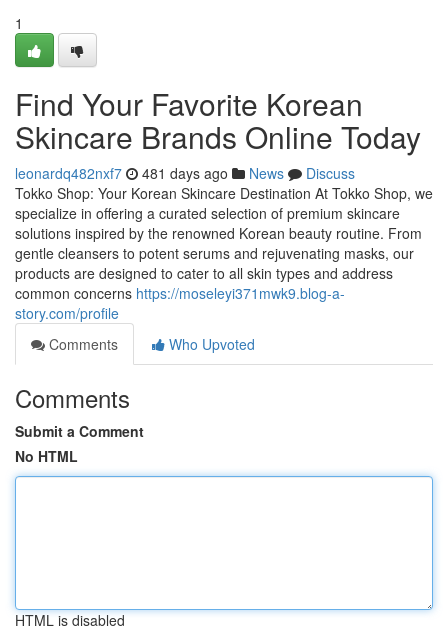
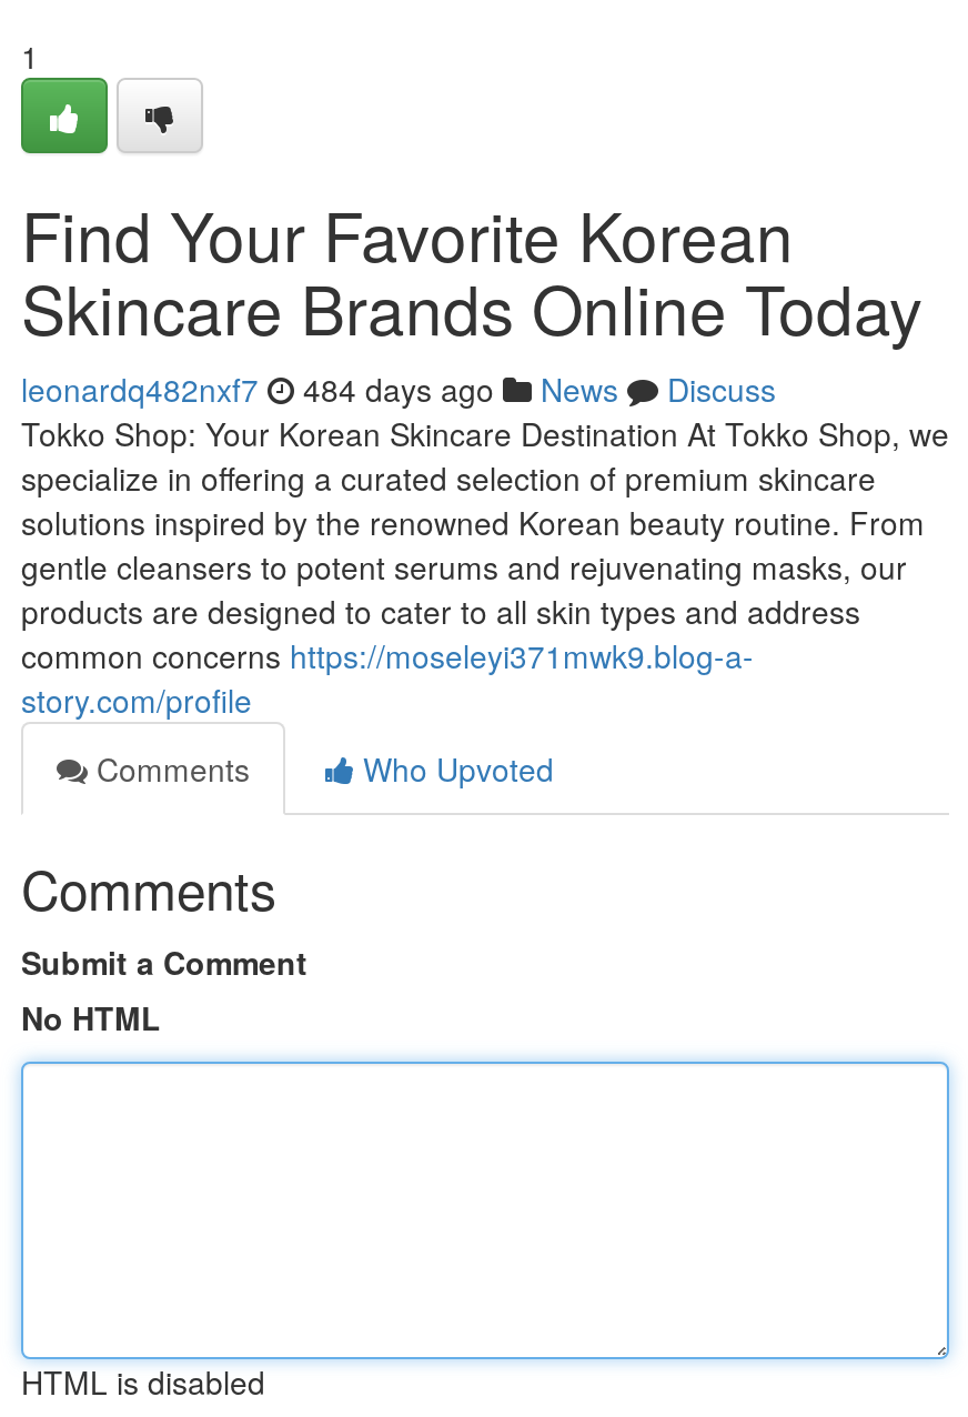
- leonardq482nxf7 481 days ago News Discuss
+ leonardq482nxf7 484 days ago News Discuss
